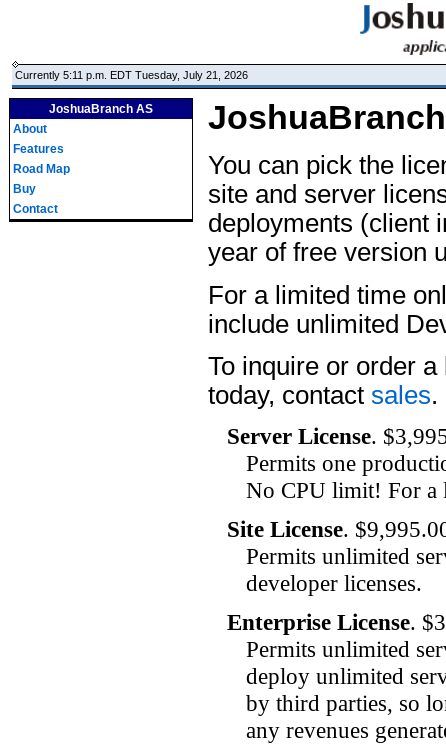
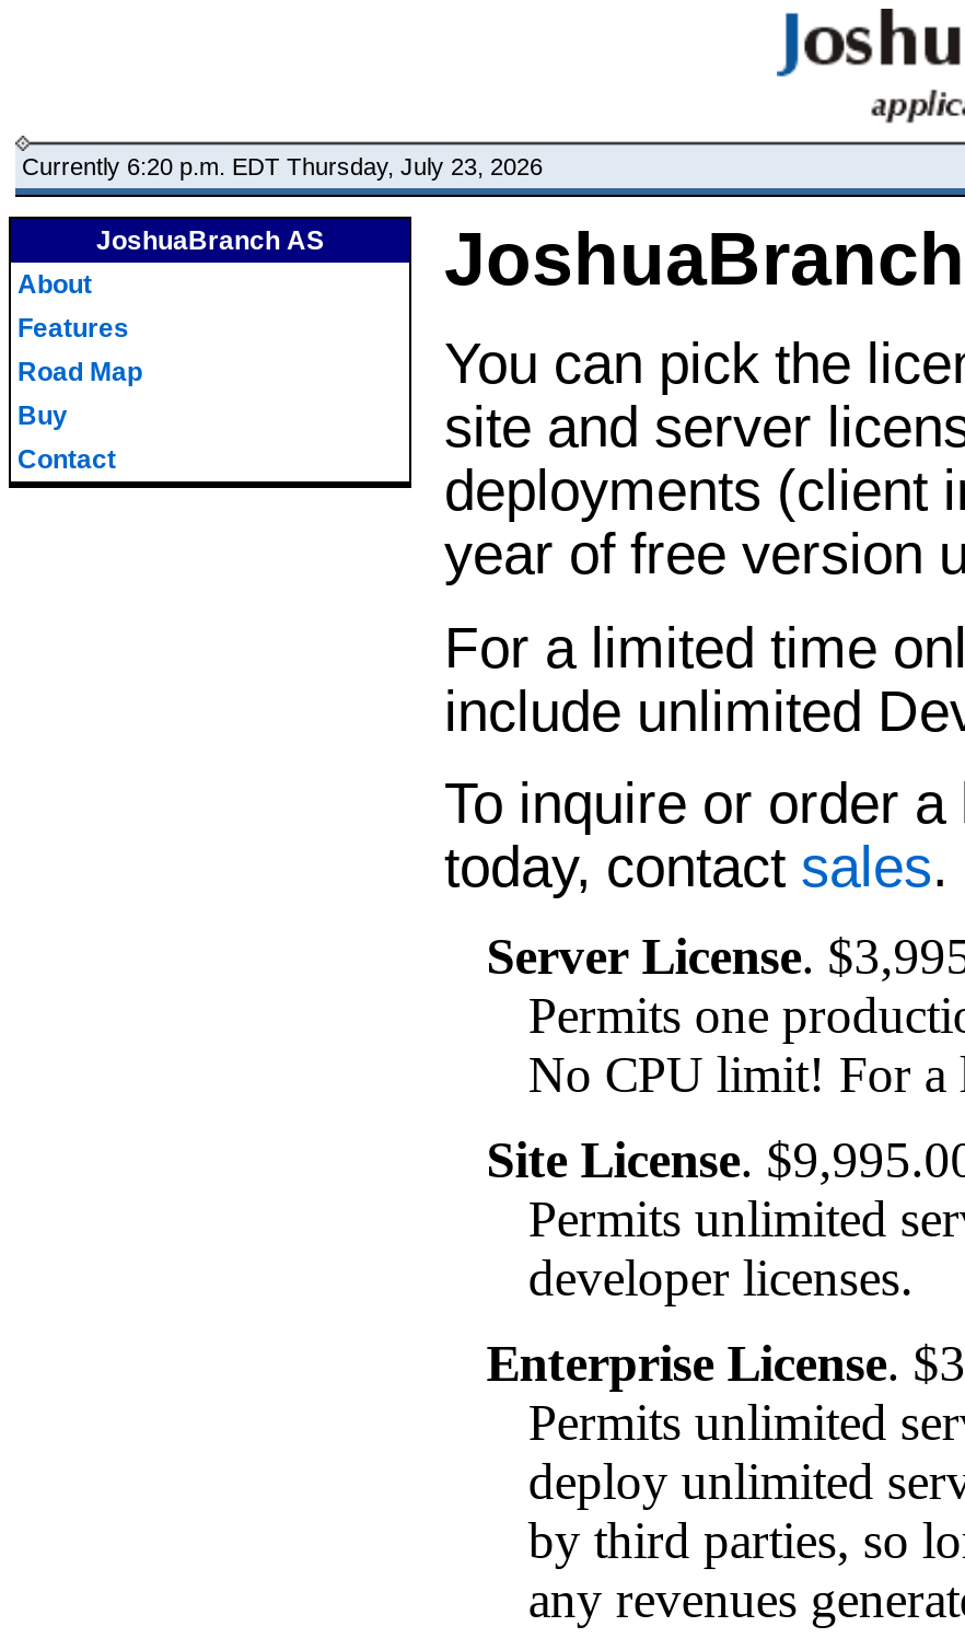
- Currently 5:11 p.m. EDT Tuesday, July 21, 2026
+ Currently 6:20 p.m. EDT Thursday, July 23, 2026
